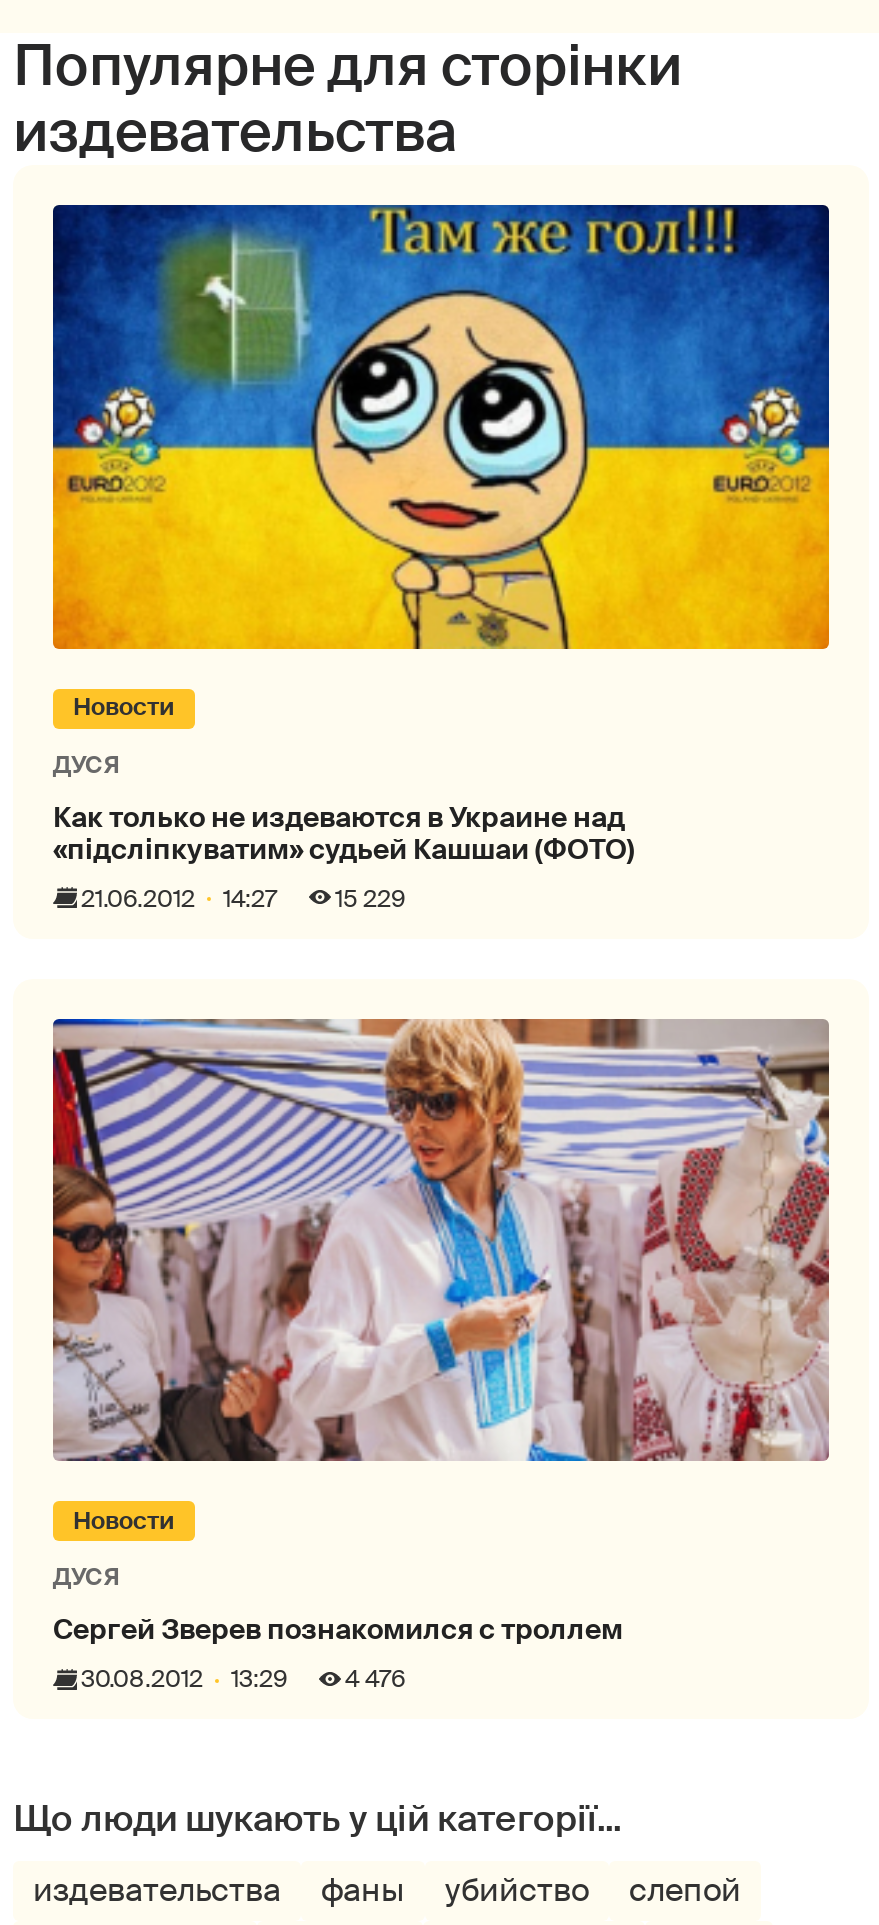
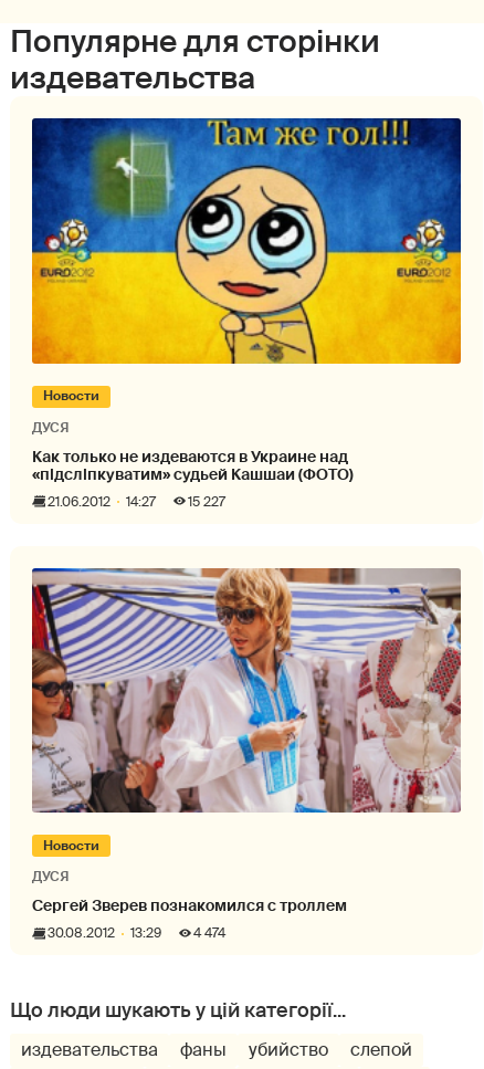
- 21.06.2012 14:27 15 229
+ 21.06.2012 14:27 15 227

- 30.08.2012 13:29 4 476
+ 30.08.2012 13:29 4 474
